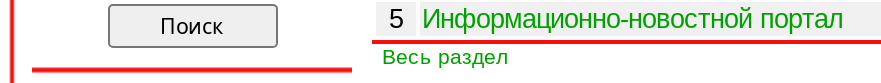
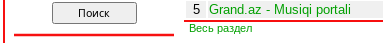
- Информационно-новостной портал
+ Grand.az - Musiqi portali
